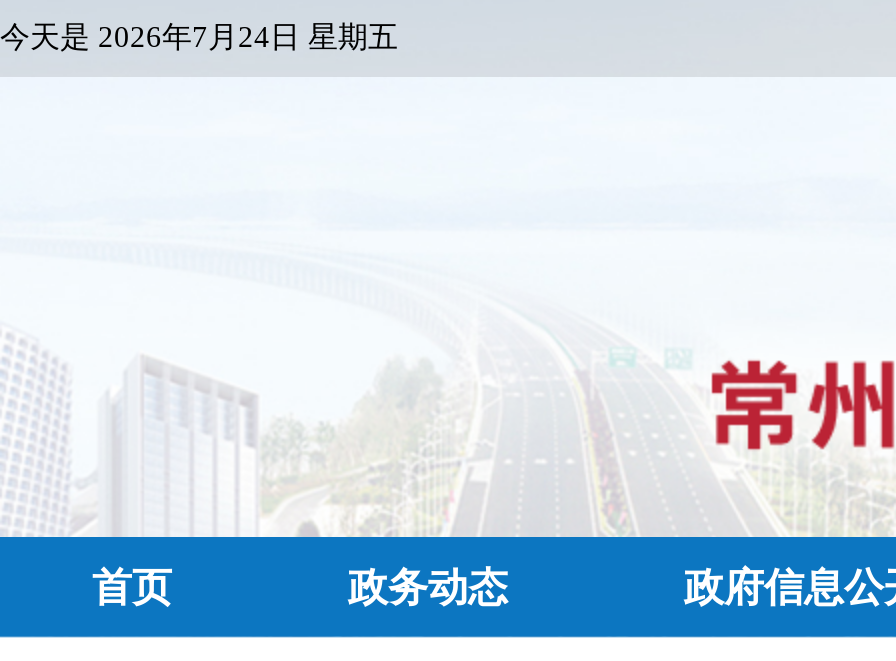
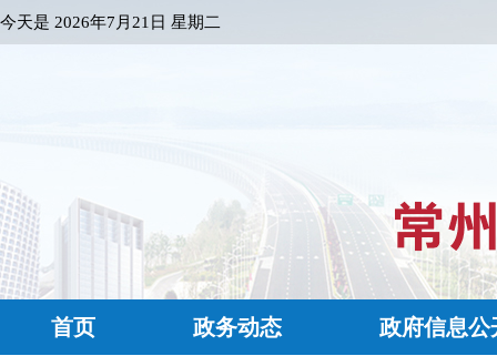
- 今天是2026年7月24日 星期五
+ 今天是2026年7月21日 星期二
